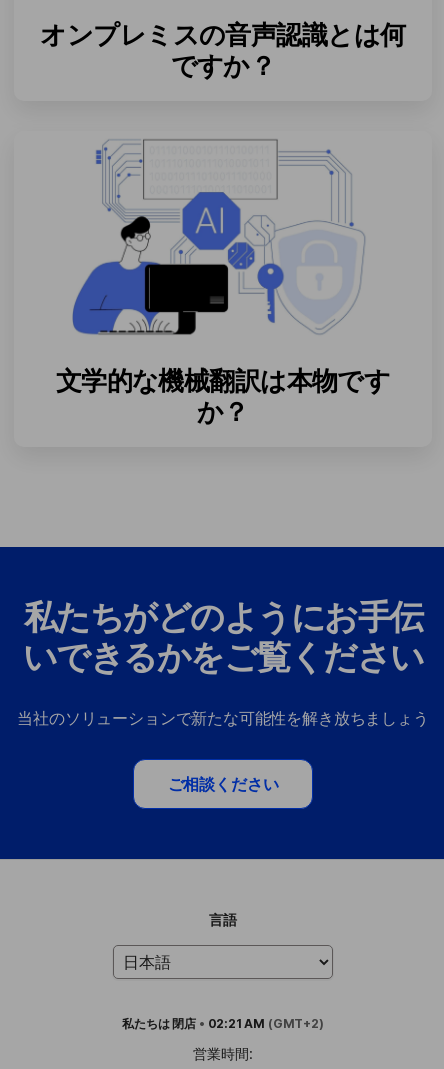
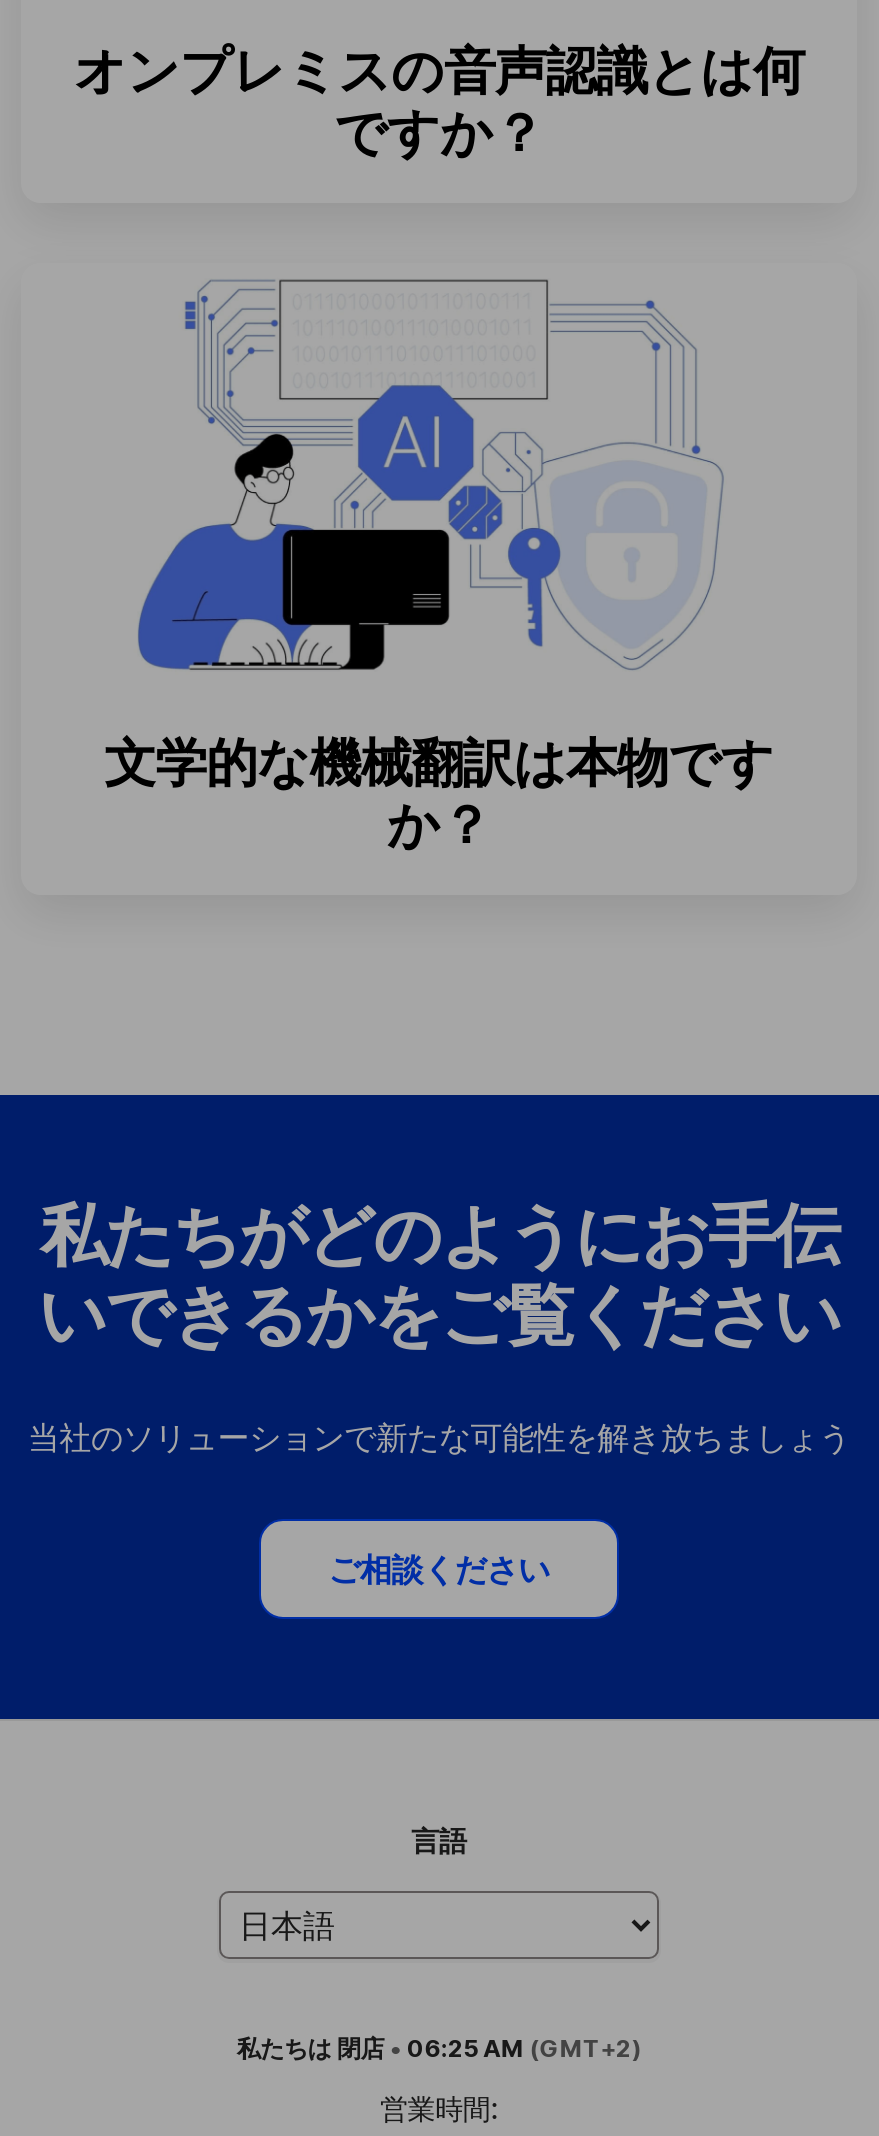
- 私たちは閉店 • 02:21 AM (GMT+2)
+ 私たちは閉店 • 06:25 AM (GMT+2)
